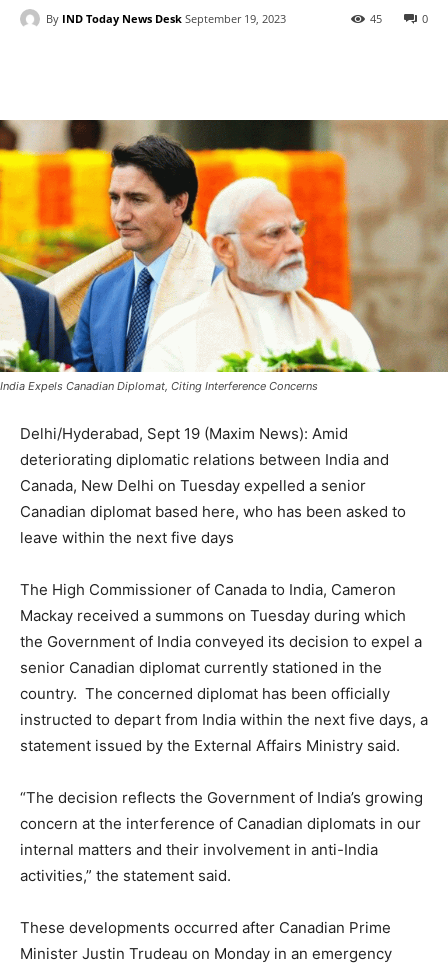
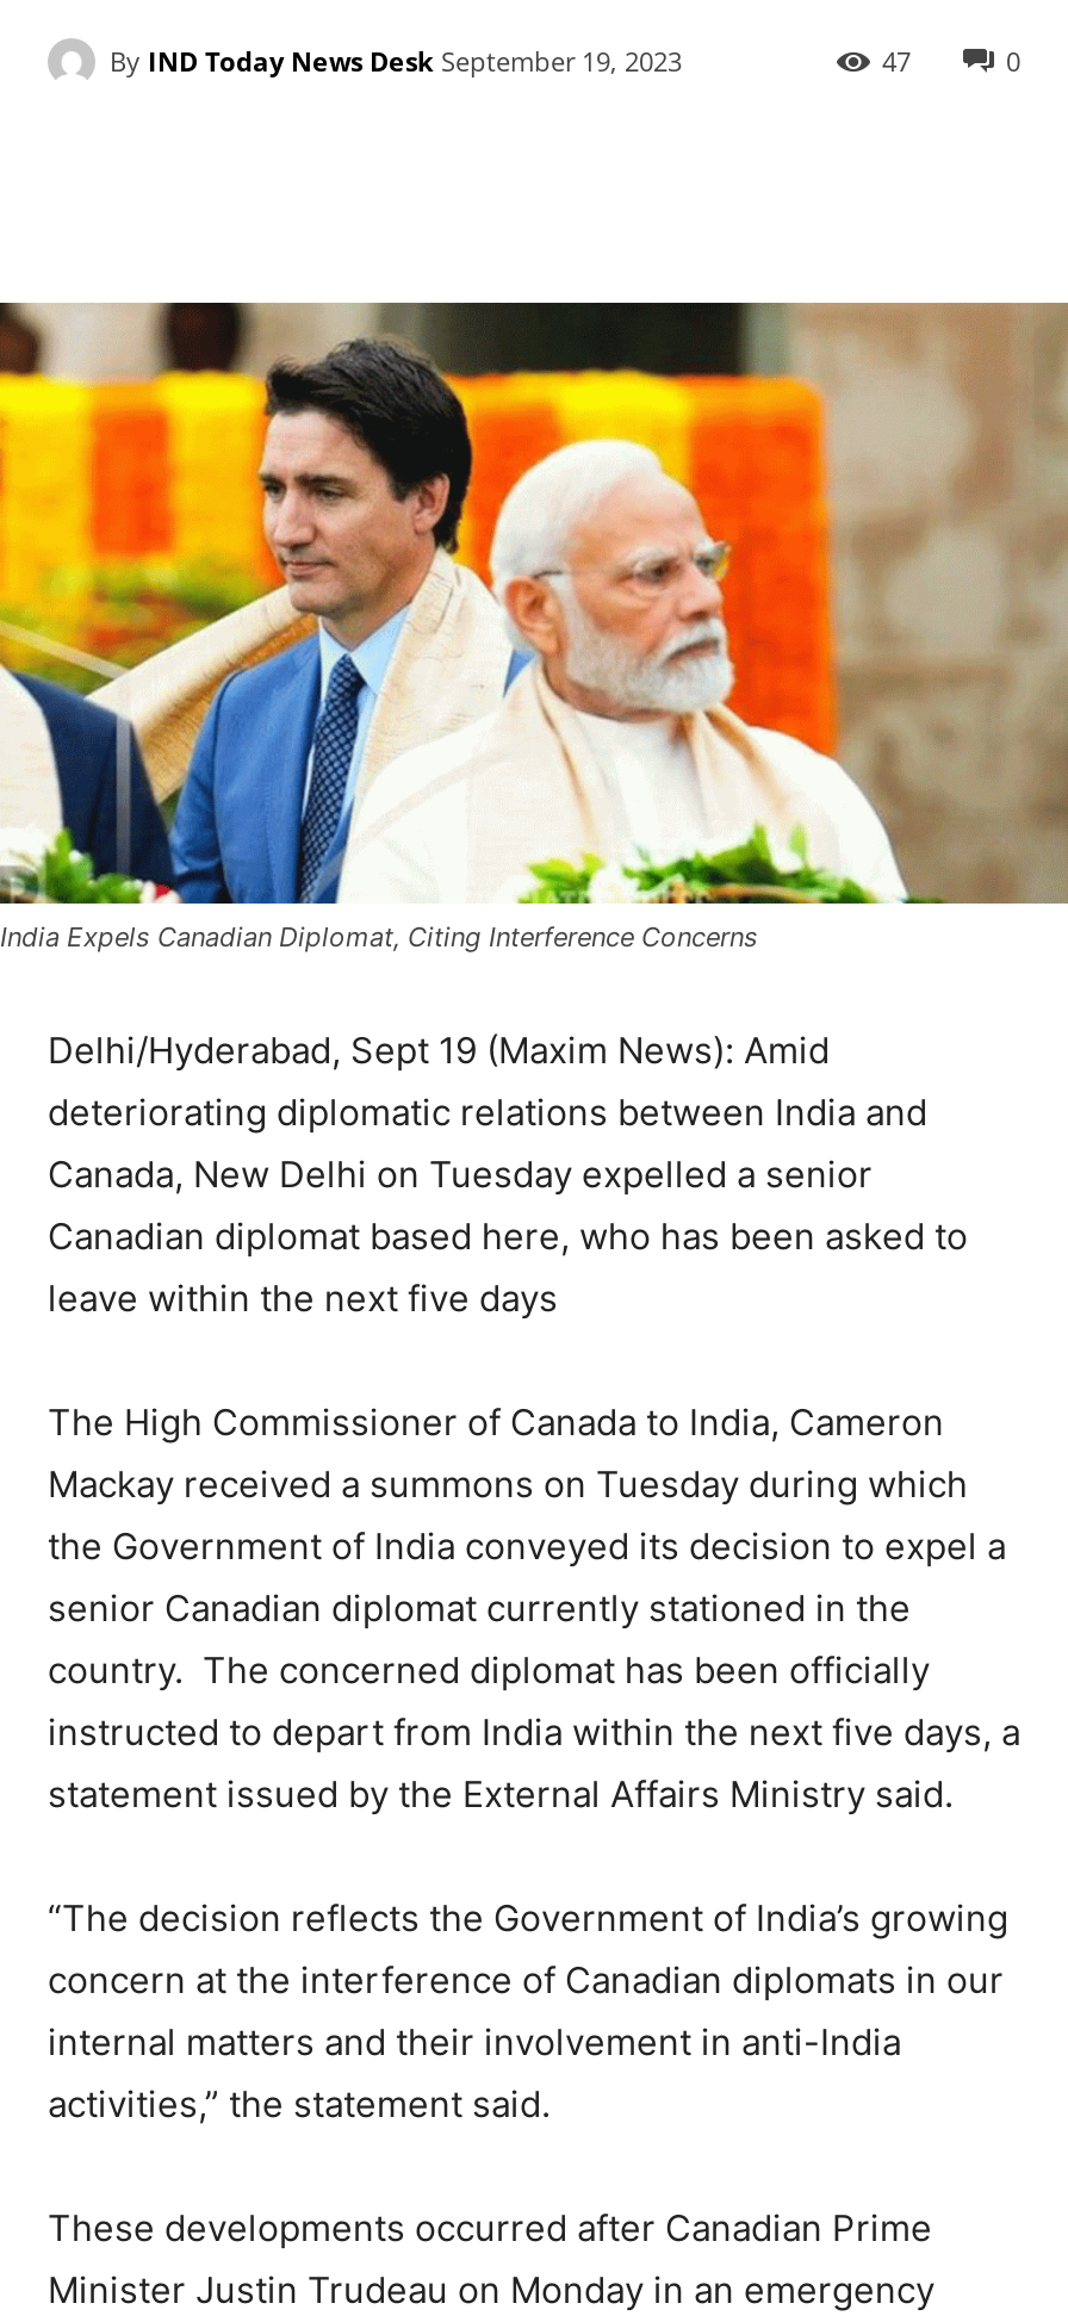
- 45
+ 47
